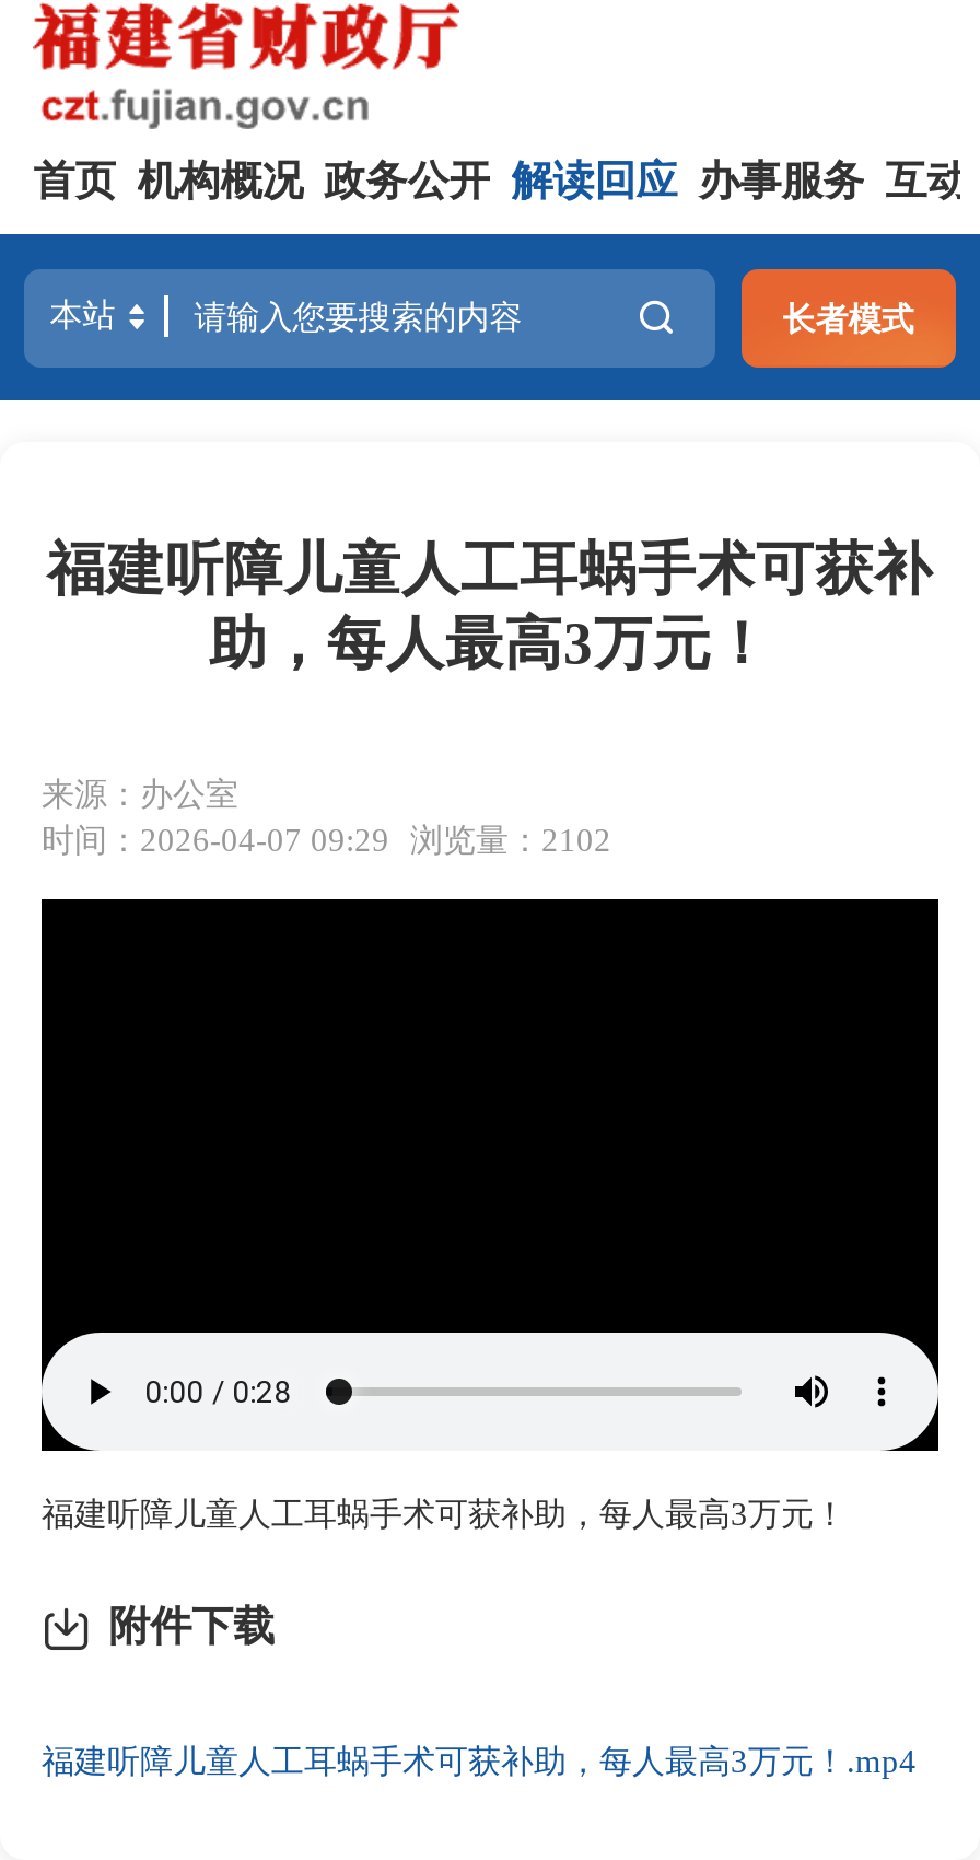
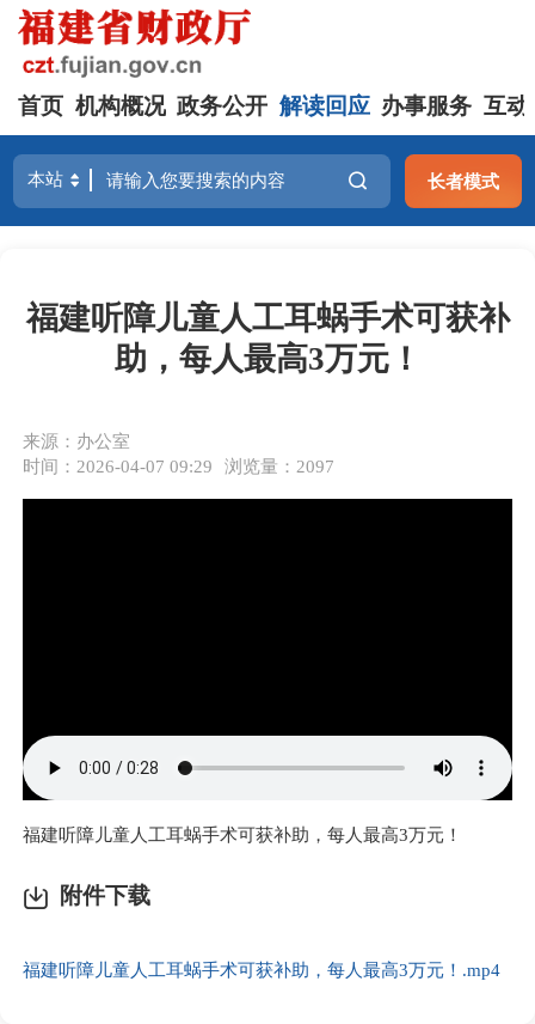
- 时间：2026-04-07 09:29 浏览量：2102
+ 时间：2026-04-07 09:29 浏览量：2097
